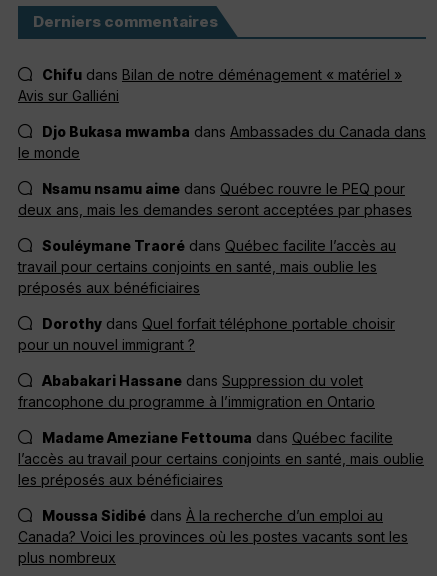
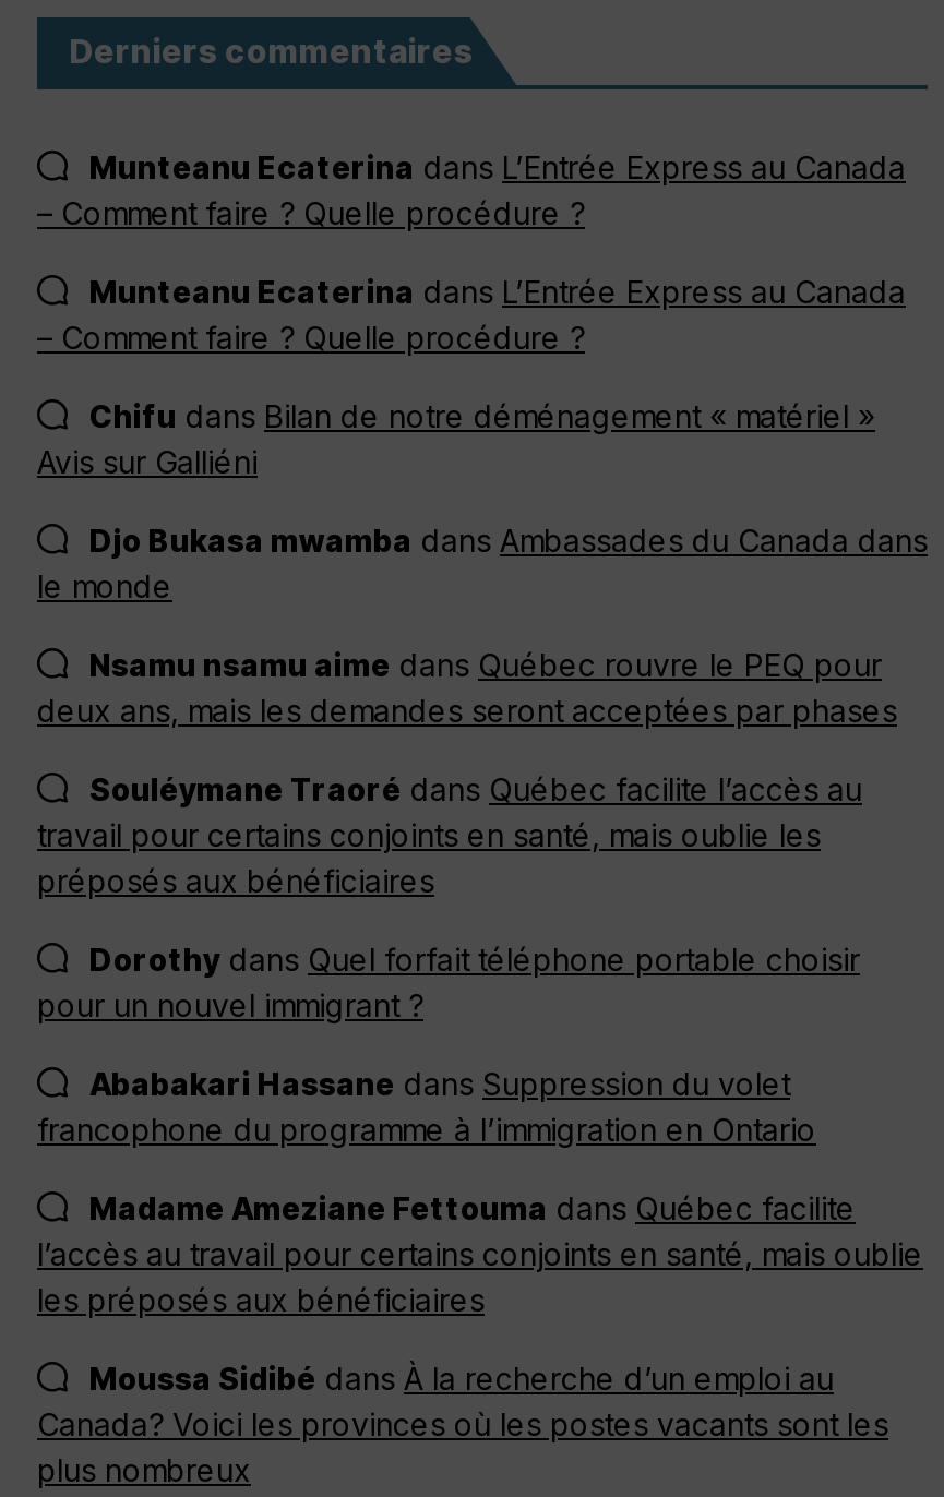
+ Munteanu Ecaterina dans L’Entrée Express au Canada
+ – Comment faire ? Quelle procédure ?
+ Munteanu Ecaterina dans L’Entrée Express au Canada
+ – Comment faire ? Quelle procédure ?
